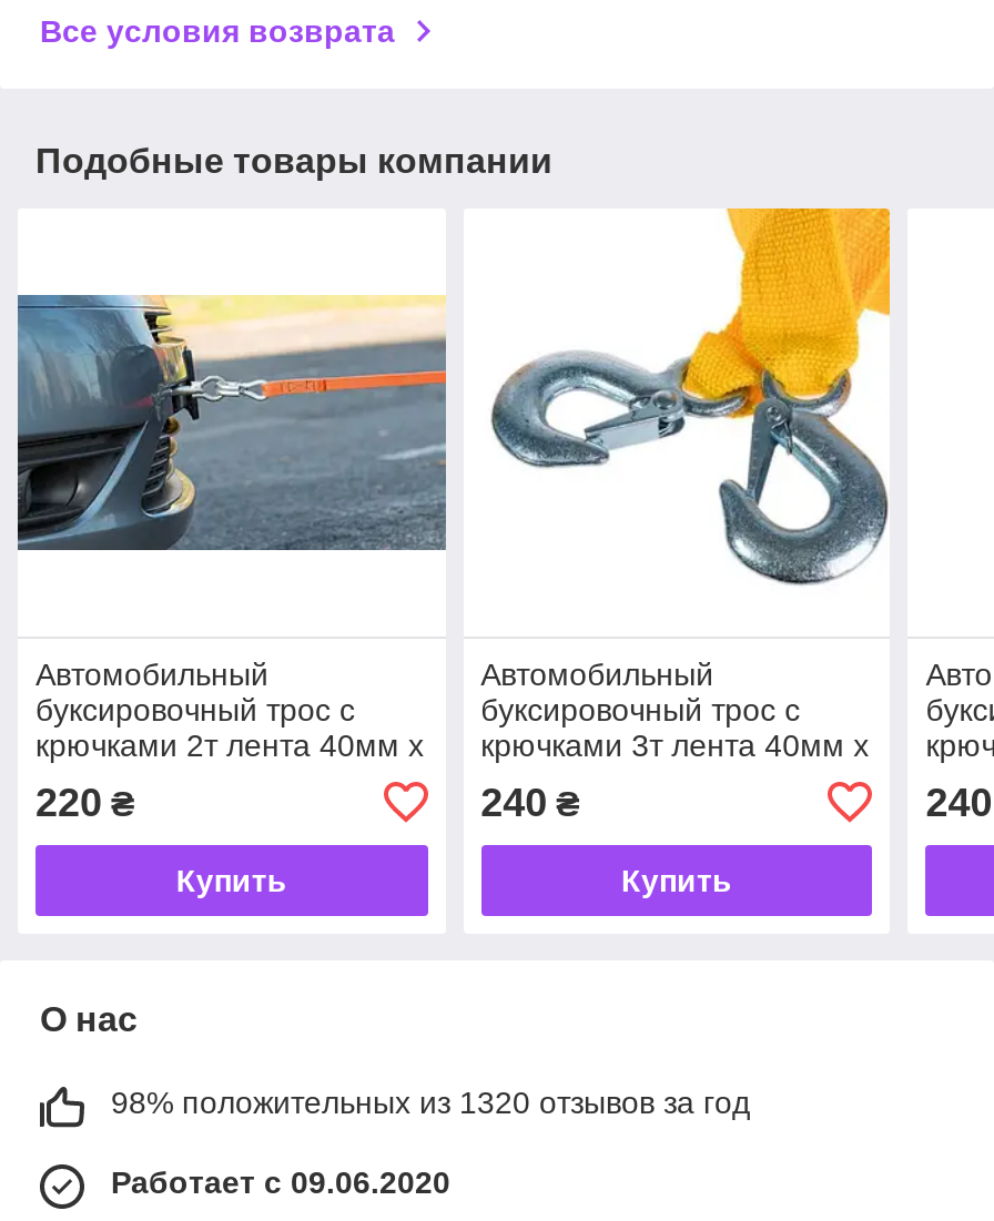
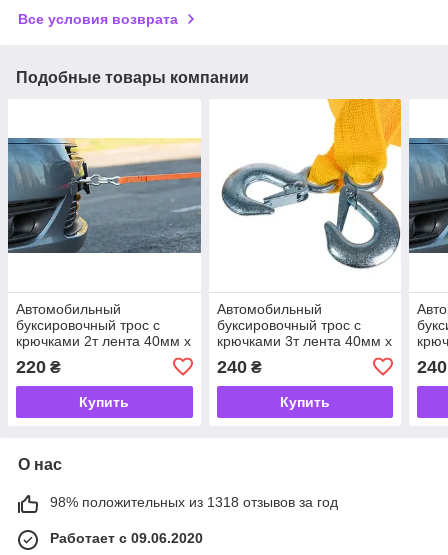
+ [image]

- 98% положительных из 1320 отзывов за год
+ 98% положительных из 1318 отзывов за год
